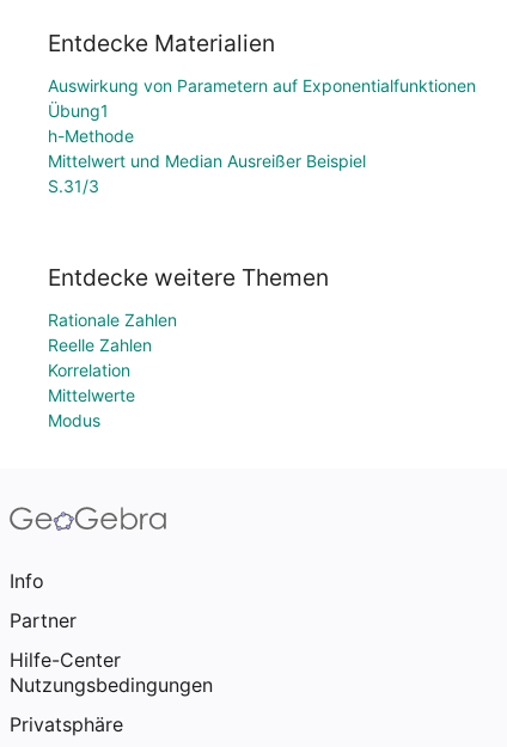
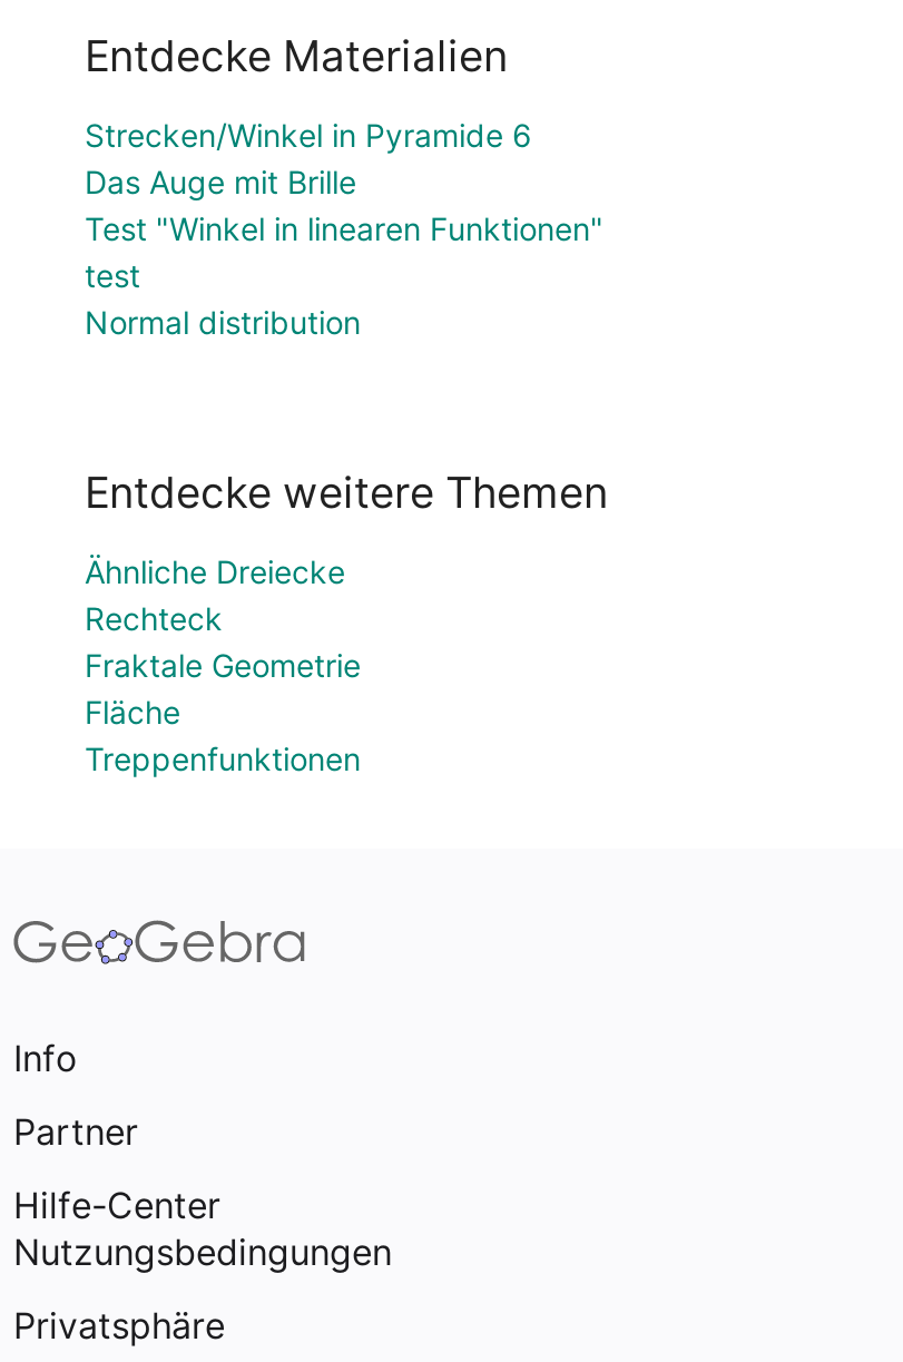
- Auswirkung von Parametern auf Exponentialfunktionen
- Übung1
- h-Methode
- Mittelwert und Median Ausreißer Beispiel
- S.31/3
+ Strecken/Winkel in Pyramide 6
+ Das Auge mit Brille
+ Test "Winkel in linearen Funktionen"
+ test
+ Normal distribution

- Rationale Zahlen
- Reelle Zahlen
- Korrelation
- Mittelwerte
- Modus
+ Ähnliche Dreiecke
+ Rechteck
+ Fraktale Geometrie
+ Fläche
+ Treppenfunktionen
